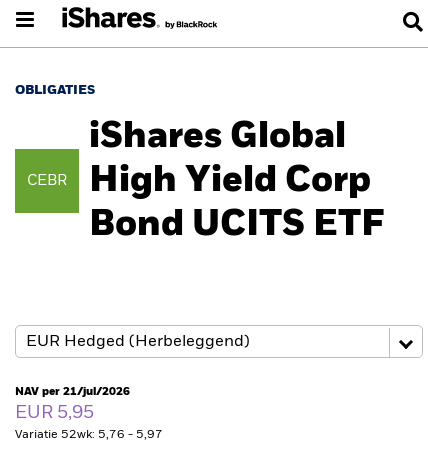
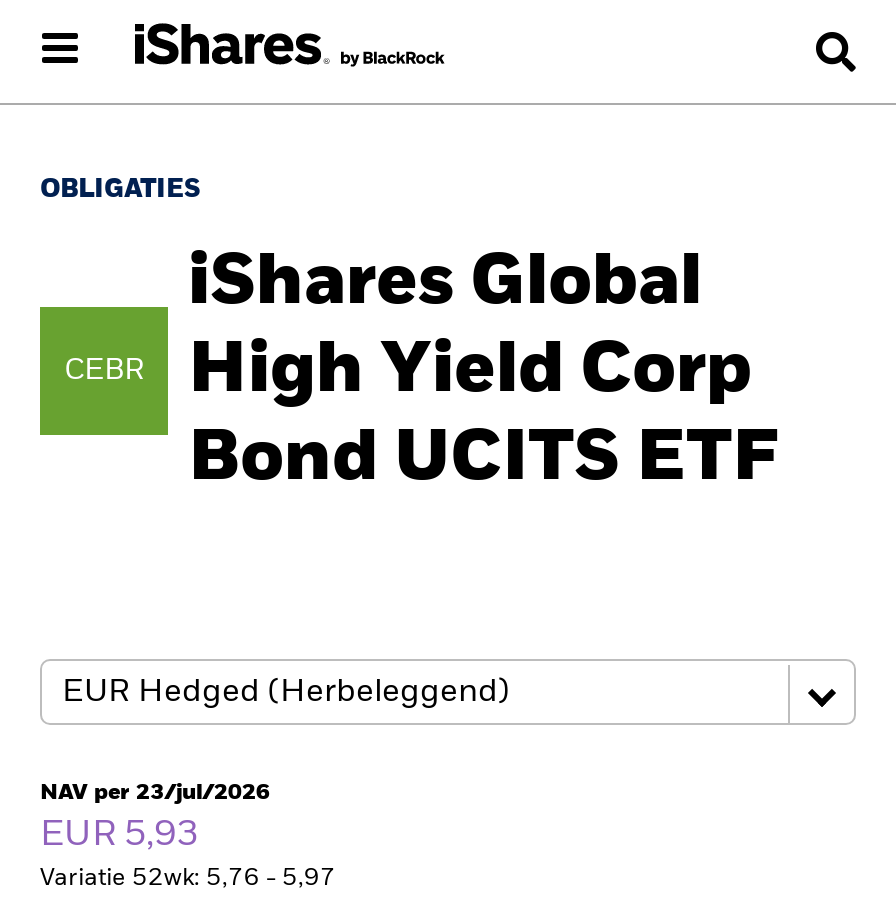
- NAV per 21/jul/2026
+ NAV per 23/jul/2026

- EUR 5,95
+ EUR 5,93
